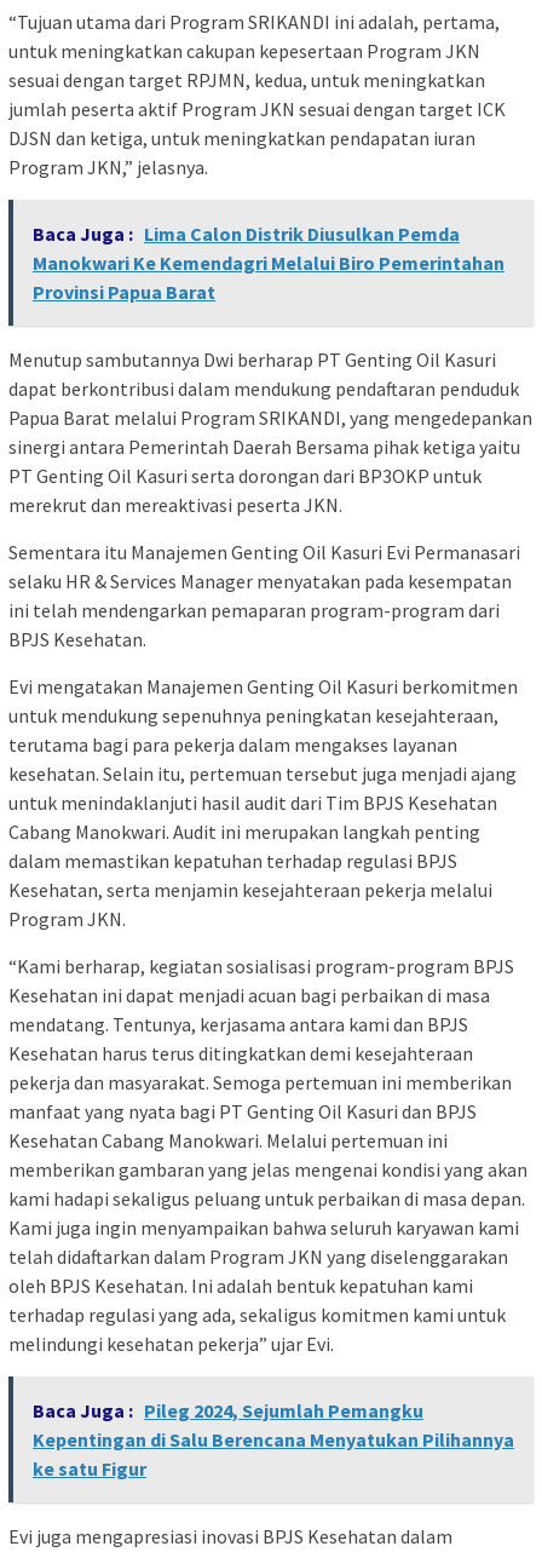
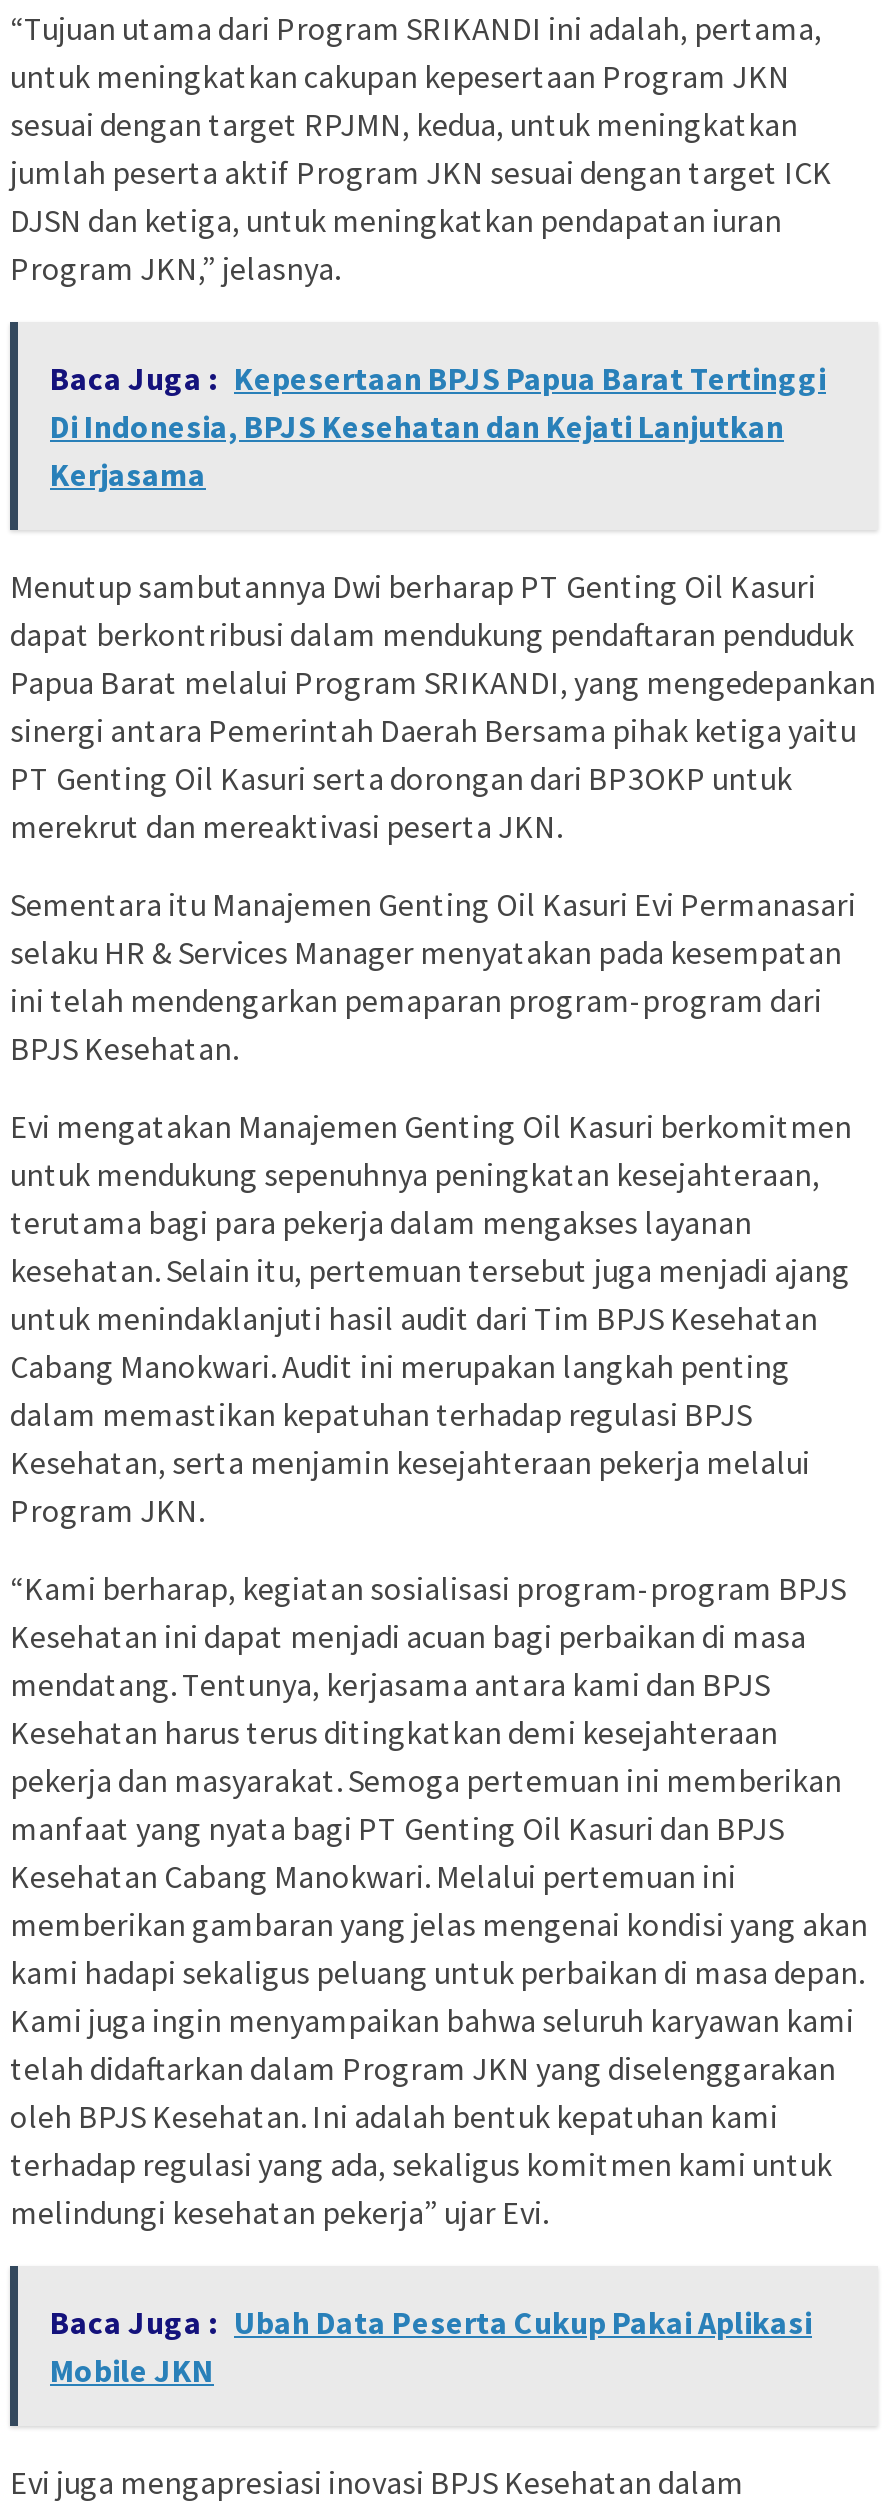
- Baca Juga : Lima Calon Distrik Diusulkan Pemda
- Manokwari Ke Kemendagri Melalui Biro Pemerintahan
- Provinsi Papua Barat
+ Baca Juga : Kepesertaan BPJS Papua Barat Tertinggi
+ Di Indonesia, BPJS Kesehatan dan Kejati Lanjutkan
+ Kerjasama

- Baca Juga : Pileg 2024, Sejumlah Pemangku
- Kepentingan di Salu Berencana Menyatukan Pilihannya
- ke satu Figur
+ Baca Juga : Ubah Data Peserta Cukup Pakai Aplikasi
+ Mobile JKN
